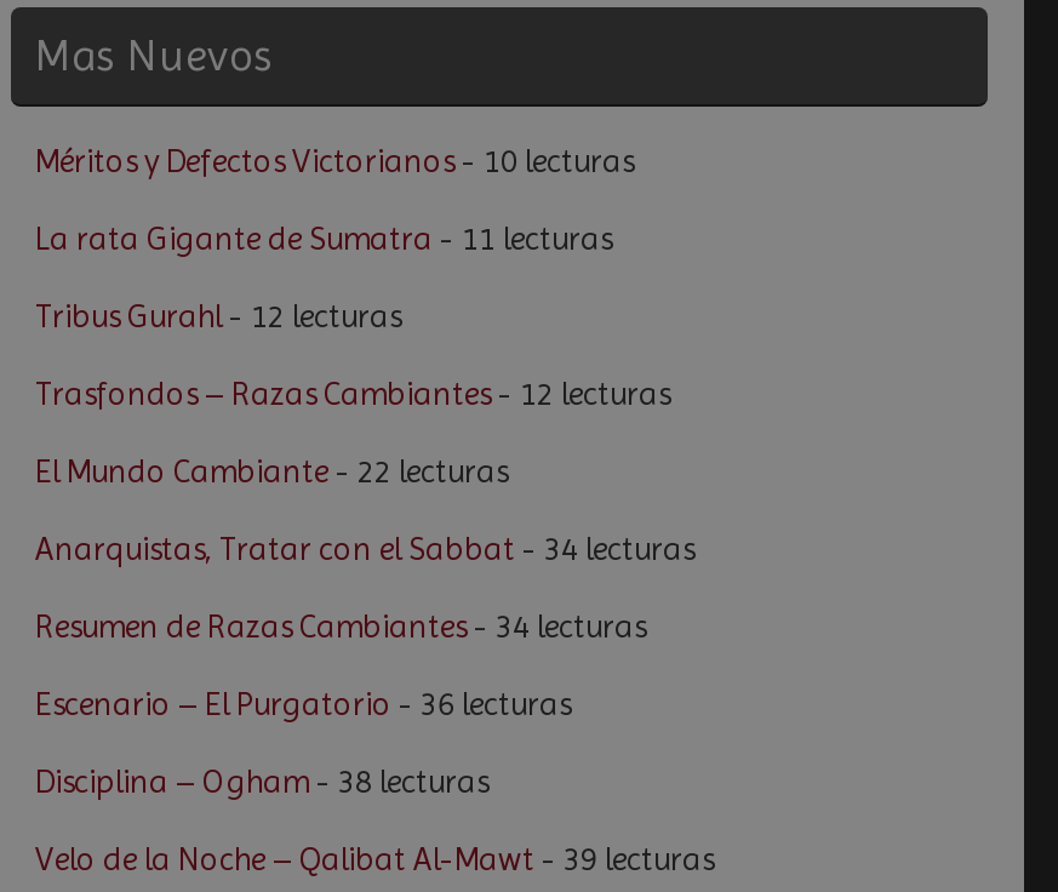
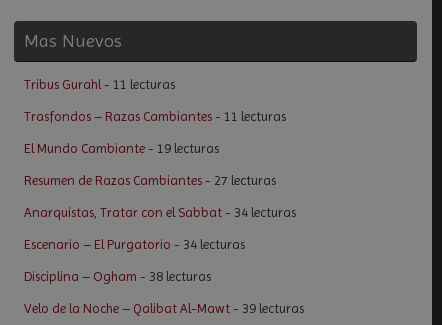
- Méritos y Defectos Victorianos - 10 lecturas
- La rata Gigante de Sumatra - 11 lecturas
- Tribus Gurahl - 12 lecturas
- Trasfondos – Razas Cambiantes - 12 lecturas
- El Mundo Cambiante - 22 lecturas
+ Tribus Gurahl - 11 lecturas
+ Trasfondos – Razas Cambiantes - 11 lecturas
+ El Mundo Cambiante - 19 lecturas
+ Resumen de Razas Cambiantes - 27 lecturas

- Resumen de Razas Cambiantes - 34 lecturas
- Escenario – El Purgatorio - 36 lecturas
+ Escenario – El Purgatorio - 34 lecturas
